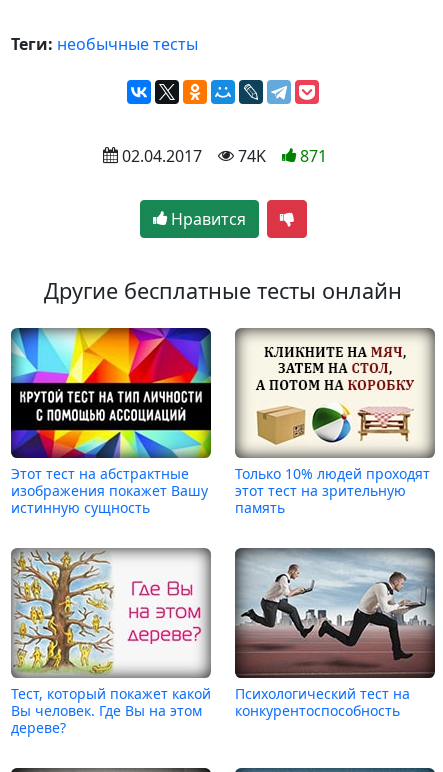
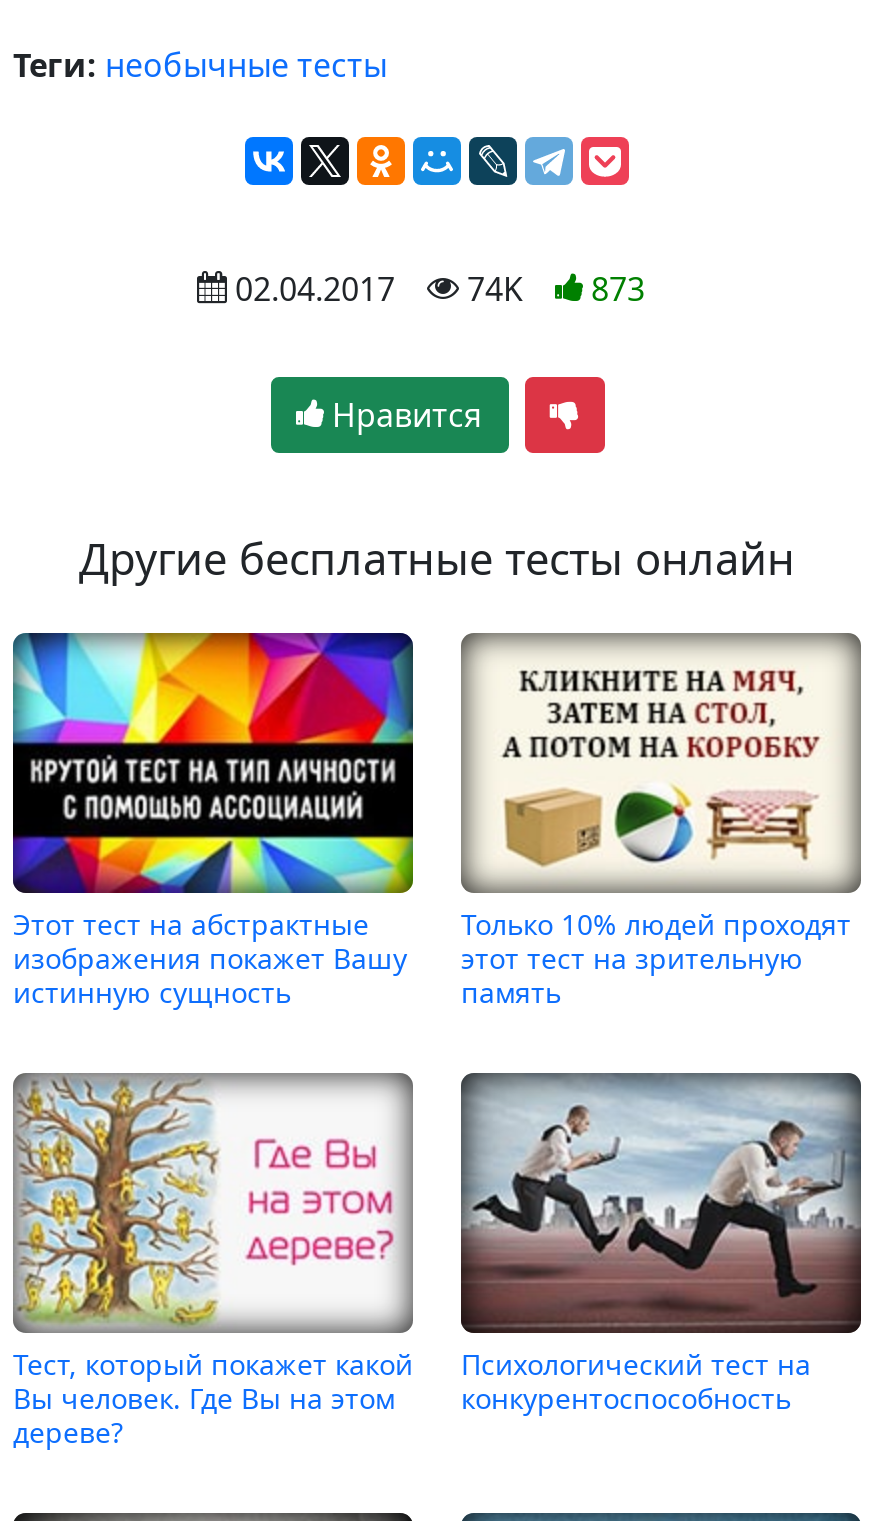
- 02.04.2017 74K 871
+ 02.04.2017 74K 873
